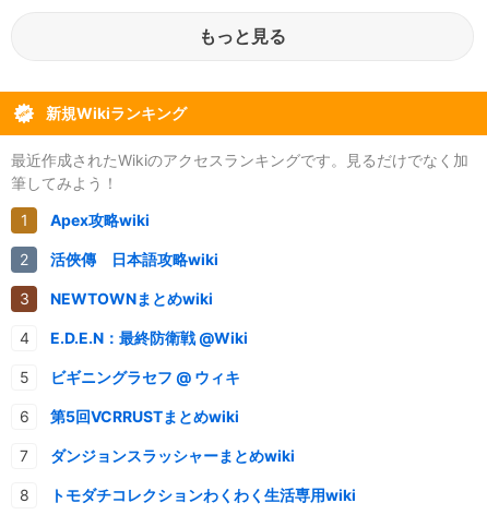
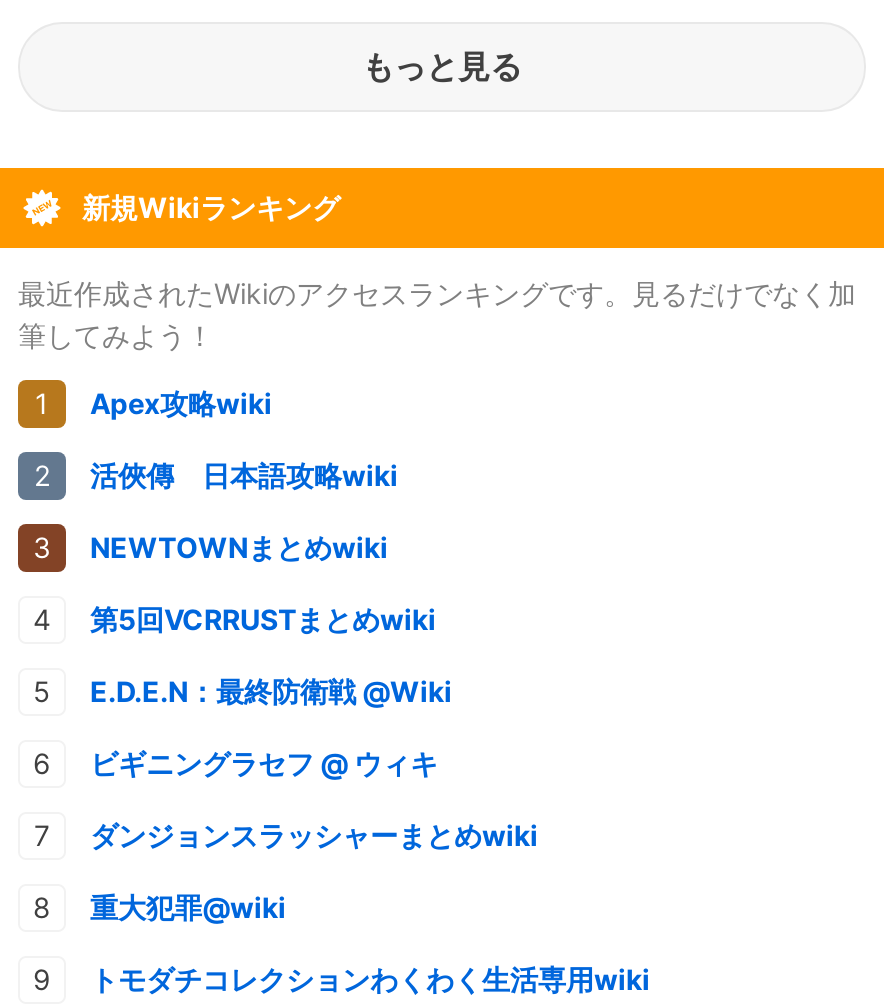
moved up: 第5回VCRRUSTまとめwiki

+ 重大犯罪@wiki
